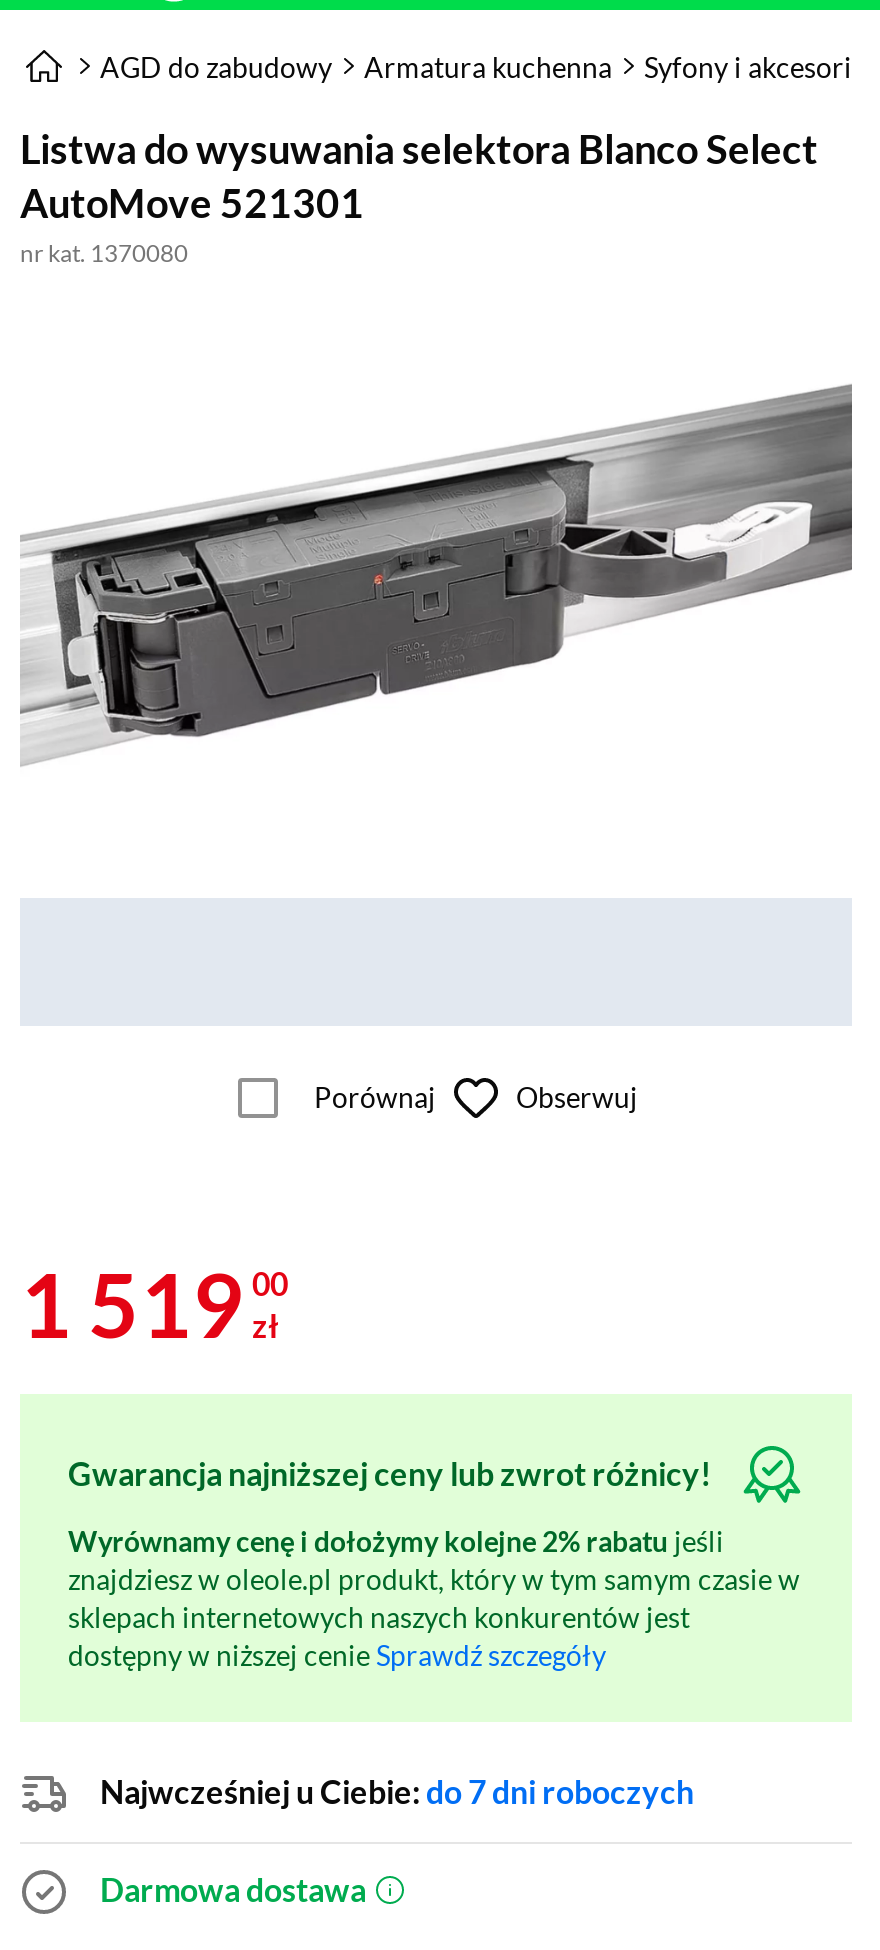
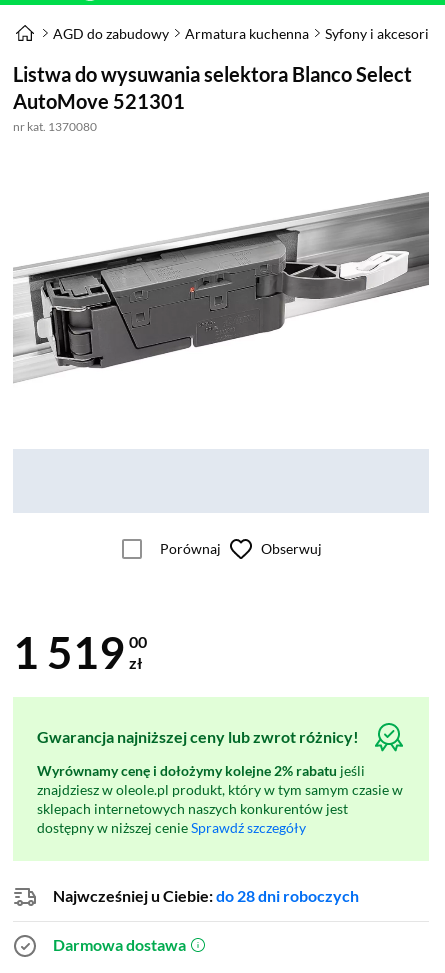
- Najwcześniej u Ciebie: do 7 dni roboczych
+ Najwcześniej u Ciebie: do 28 dni roboczych
